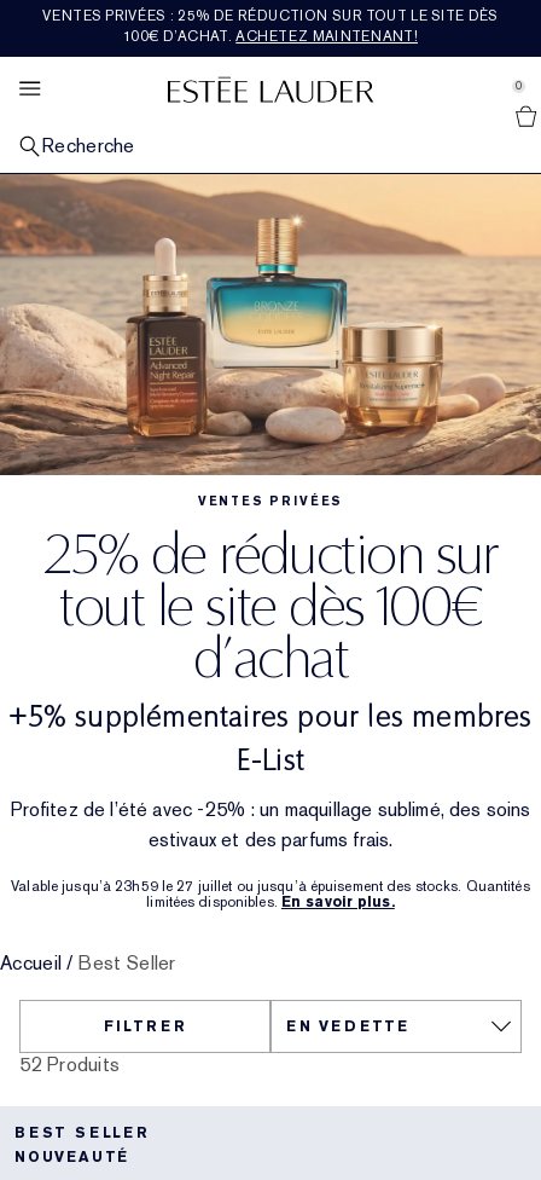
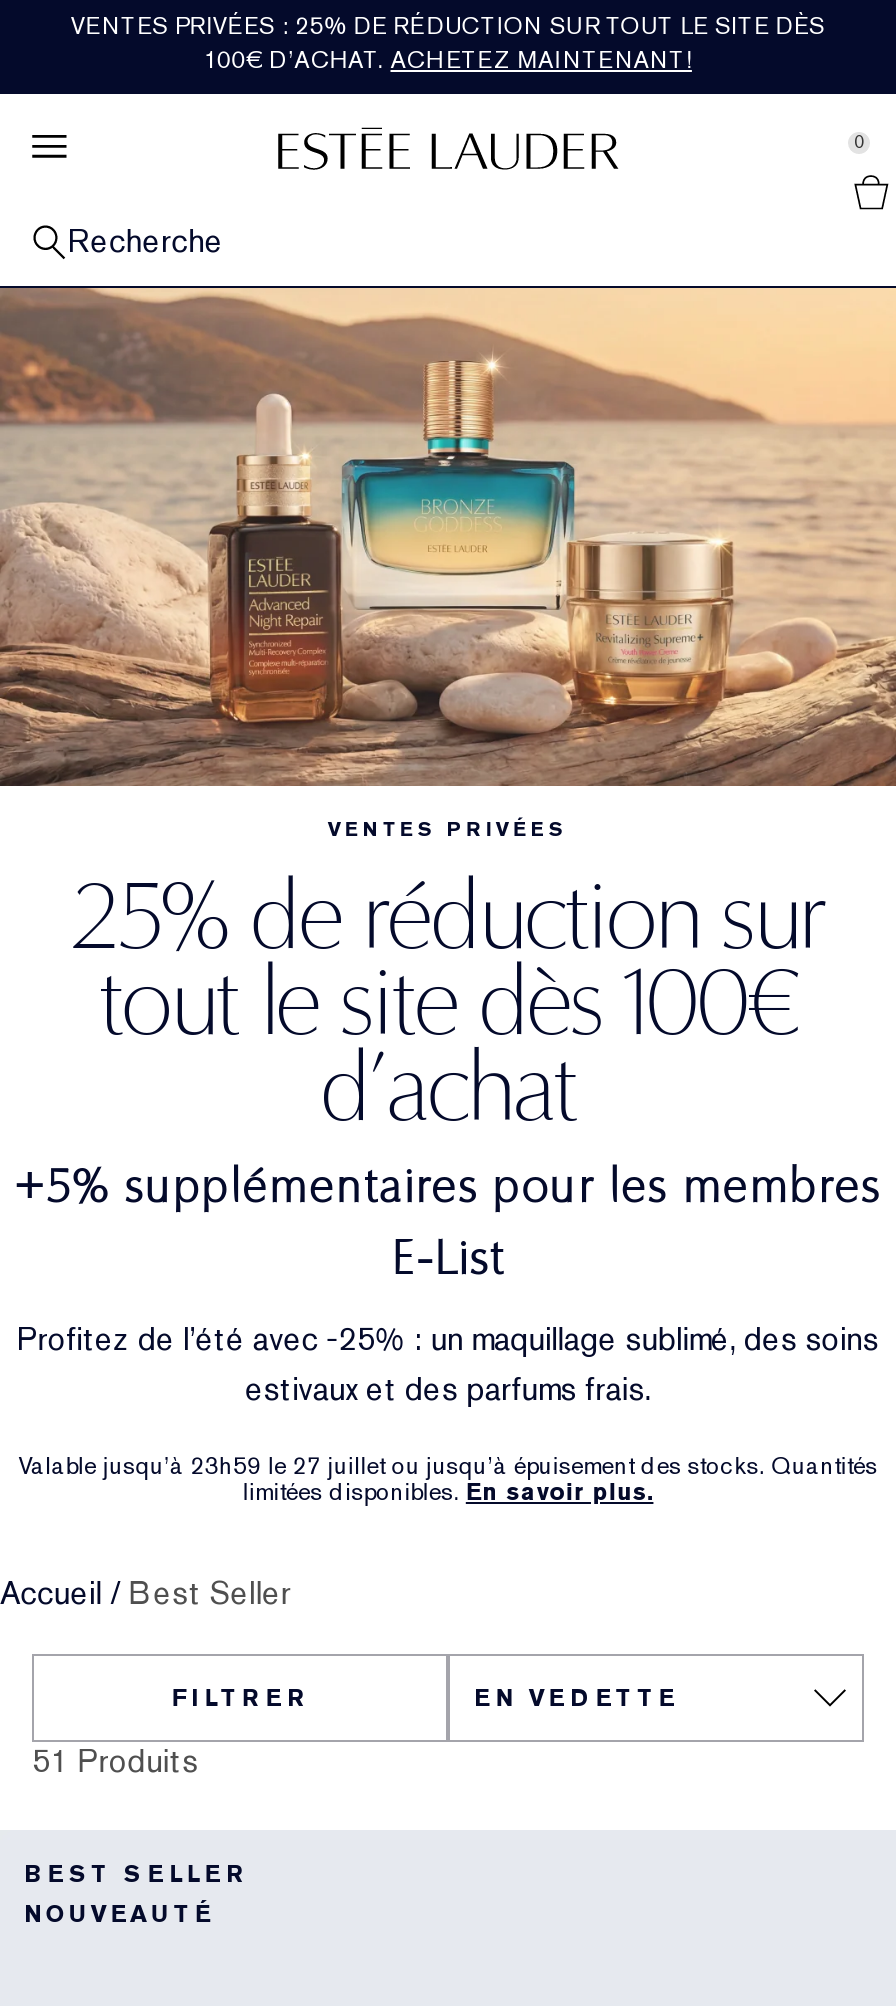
- 52 Produits
+ 51 Produits
